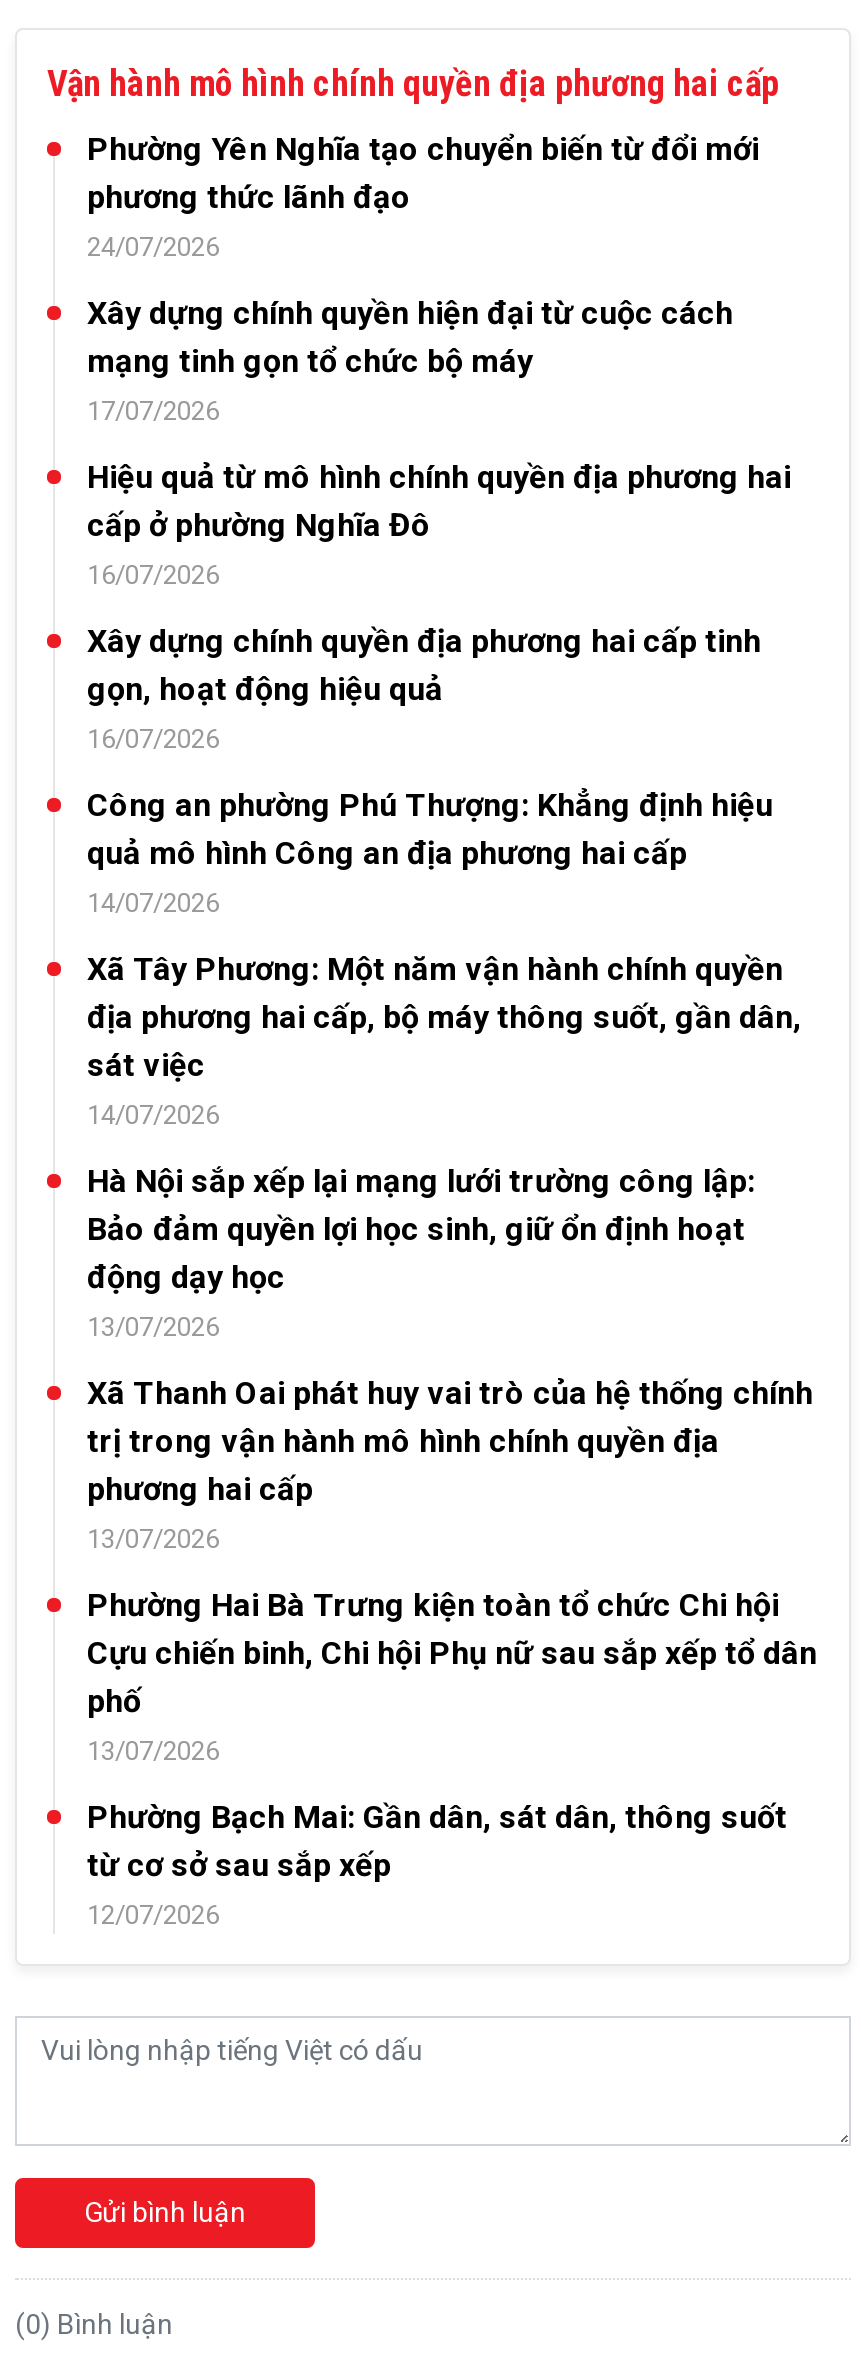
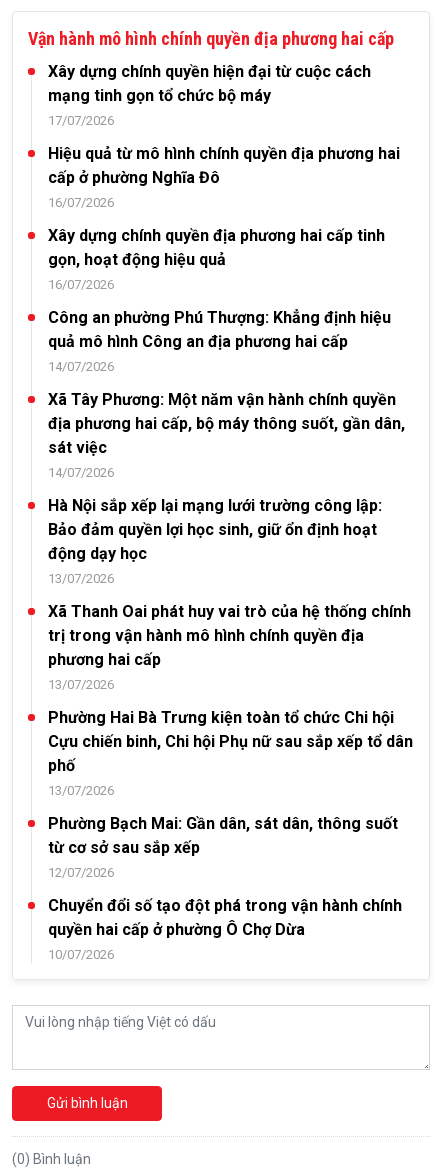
- Phường Yên Nghĩa tạo chuyển biến từ đổi mới
- phương thức lãnh đạo
- 24/07/2026

moved up: Xây dựng chính quyền hiện đại từ cuộc cách | mạng tinh gọn tổ chức bộ máy | 17/07/2026 | ... | từ cơ sở sau sắp xếp | 12/07/2026

+ Chuyển đổi số tạo đột phá trong vận hành chính
+ quyền hai cấp ở phường Ô Chợ Dừa
+ 10/07/2026
